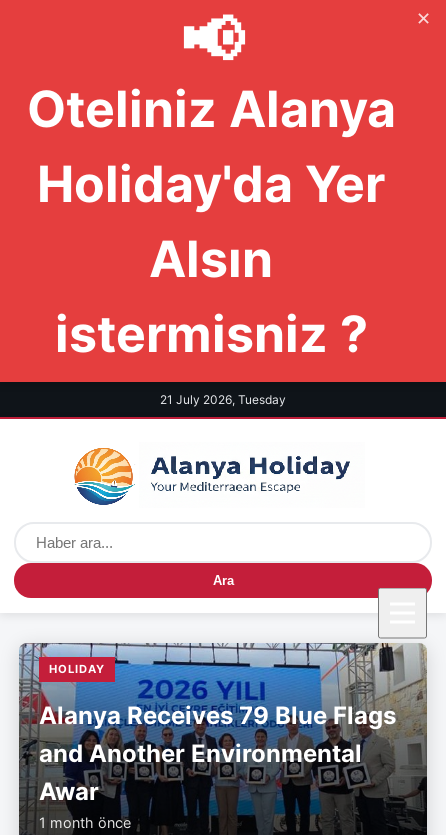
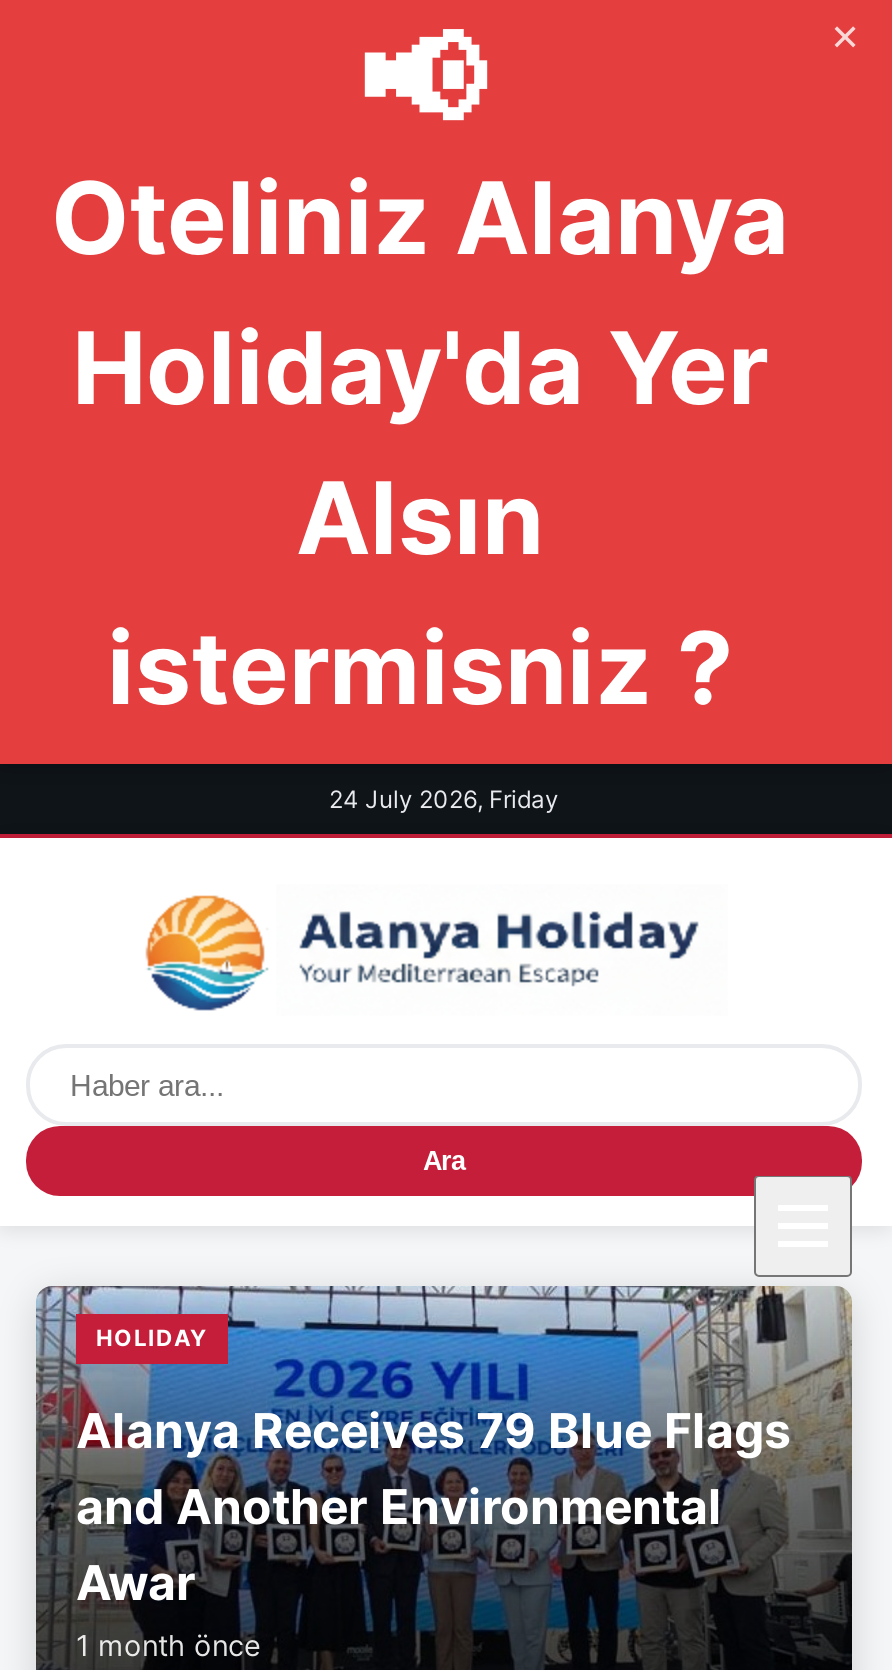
- 21 July 2026, Tuesday
+ 24 July 2026, Friday
